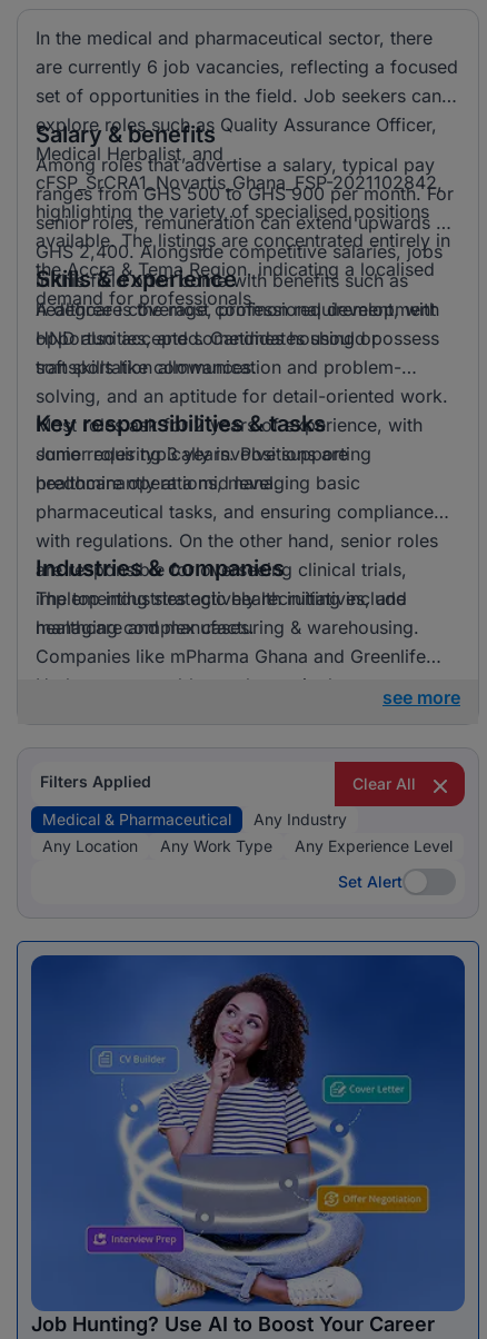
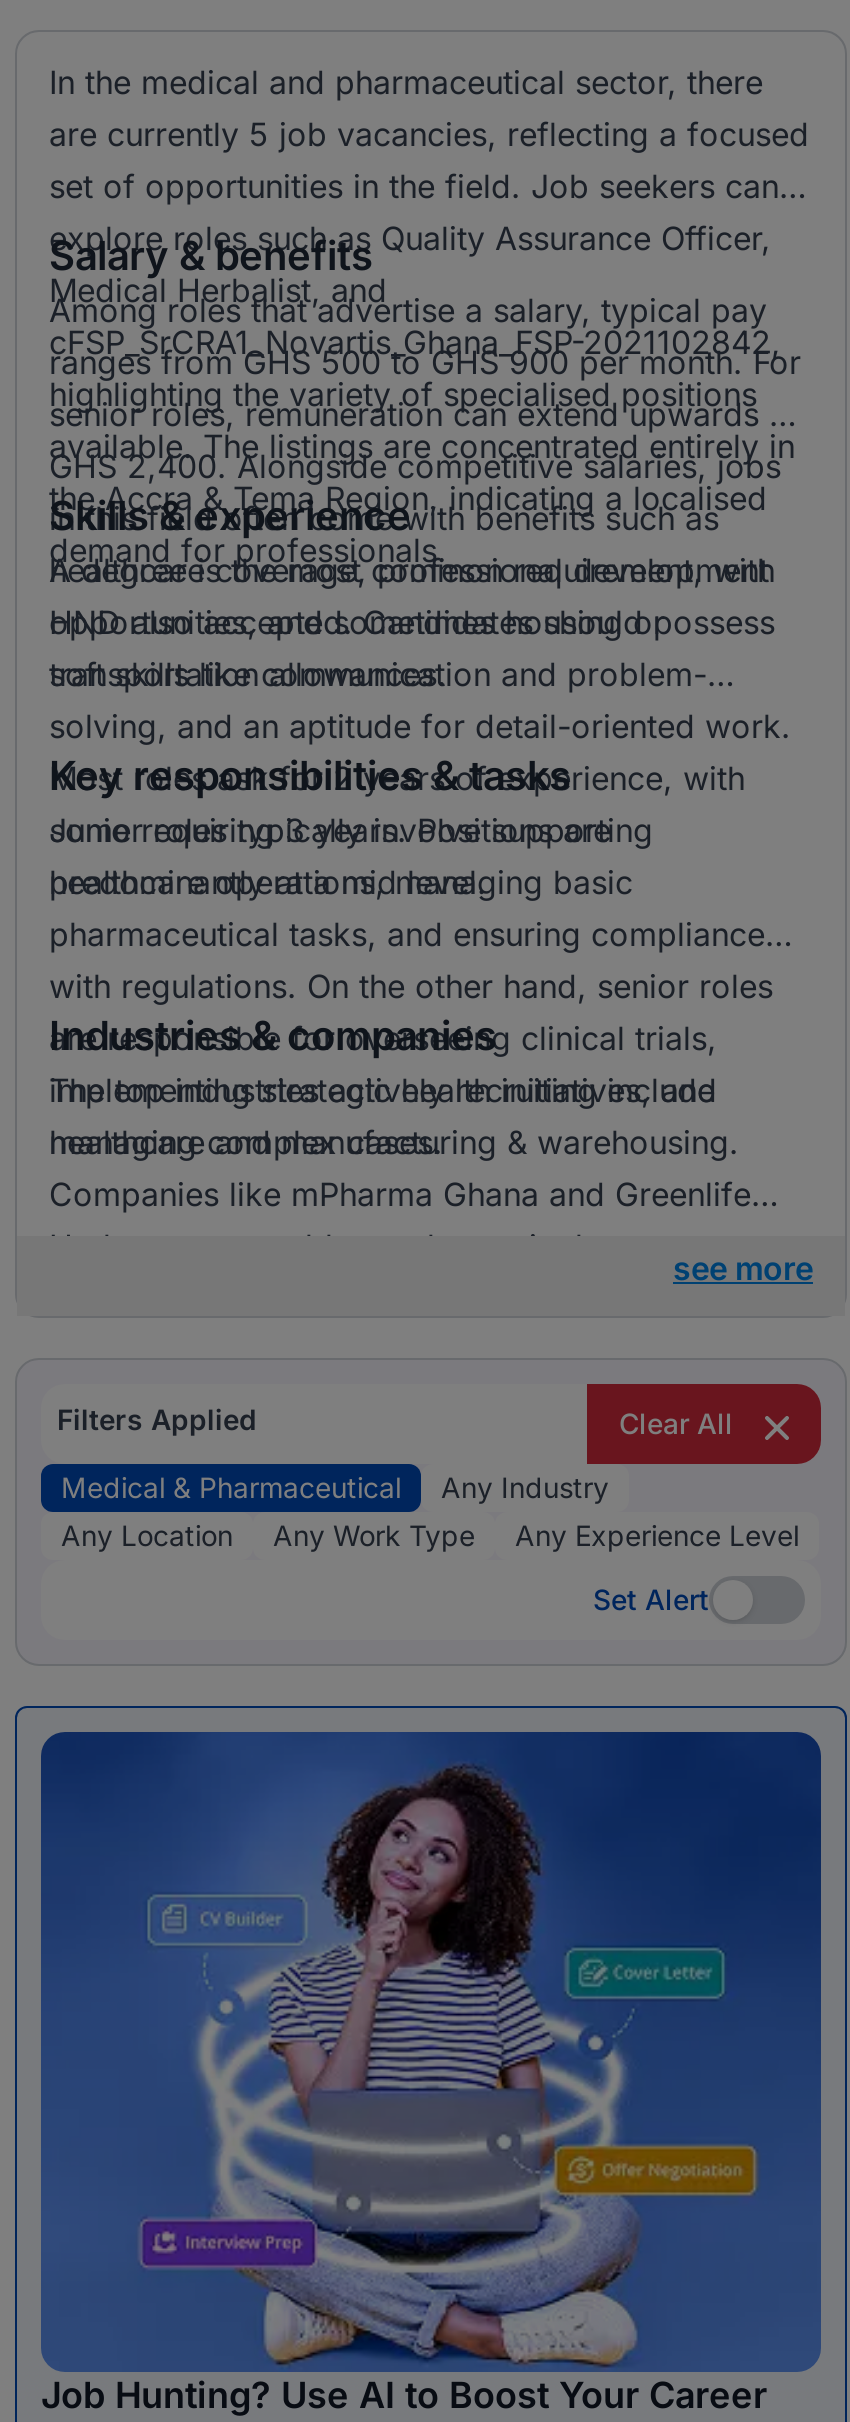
- are currently 6 job vacancies, reflecting a focused
+ are currently 5 job vacancies, reflecting a focused
